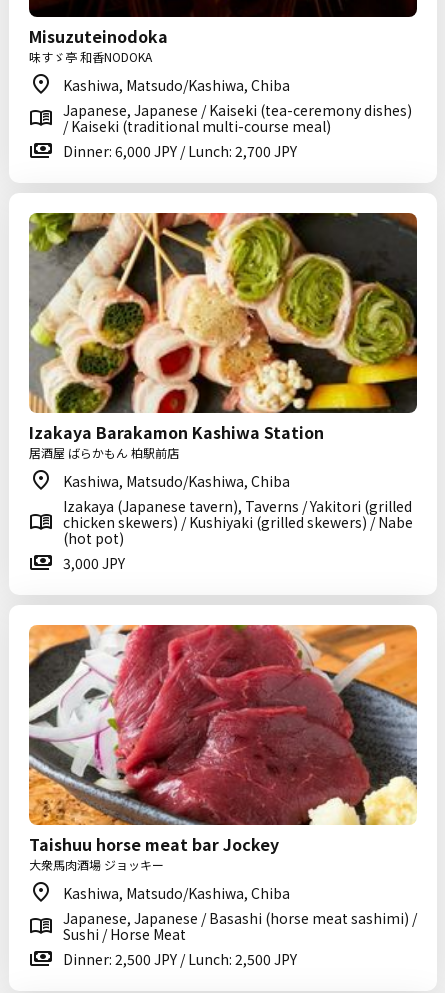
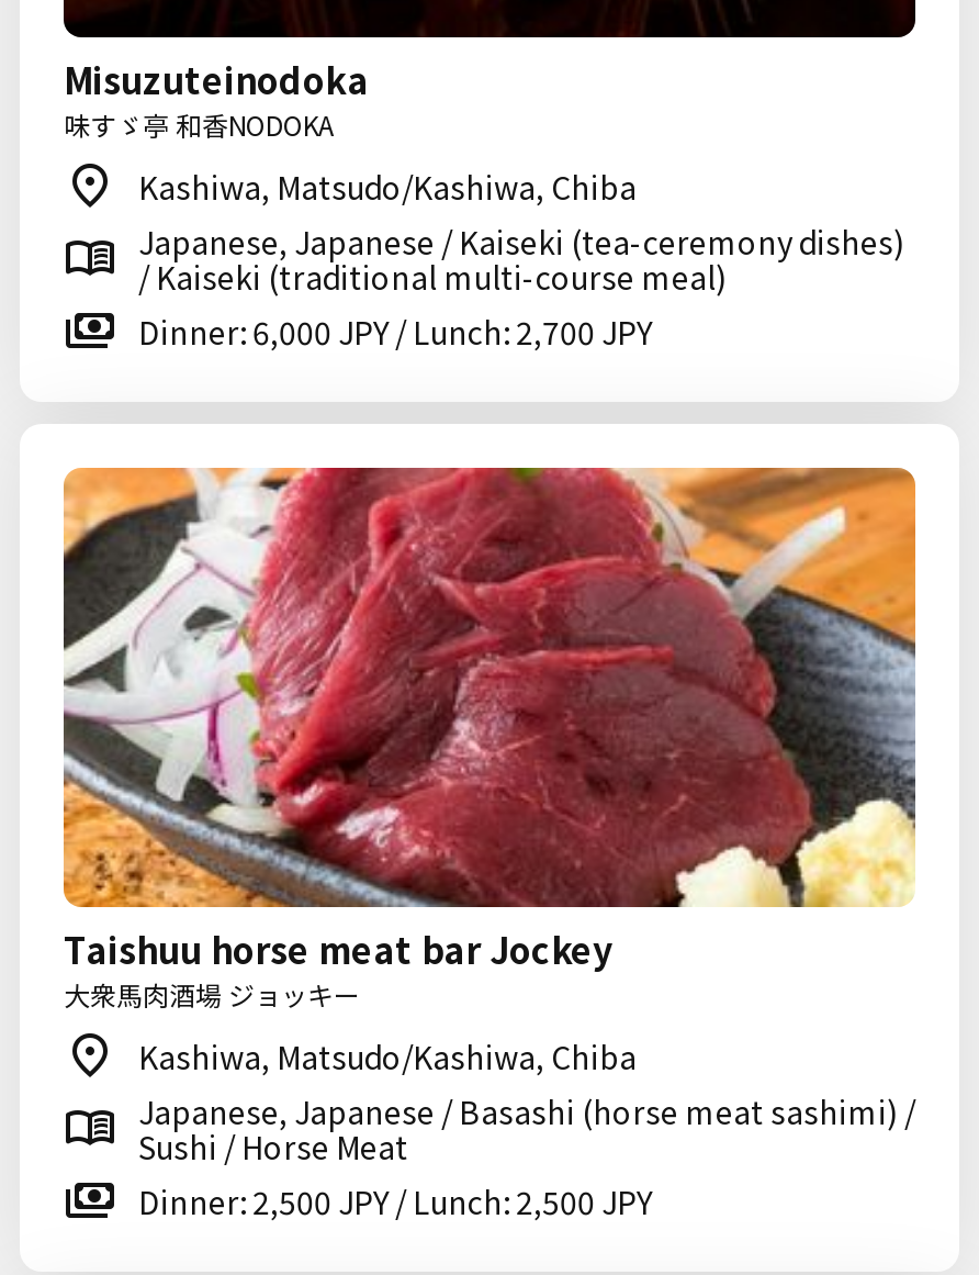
- [image]
- Izakaya Barakamon Kashiwa Station
- 居酒屋 ばらかもん 柏駅前店
- Kashiwa, Matsudo/Kashiwa, Chiba
- Izakaya (Japanese tavern), Taverns / Yakitori (grilled
- chicken skewers) / Kushiyaki (grilled skewers) / Nabe
- (hot pot)
- 3,000 JPY
